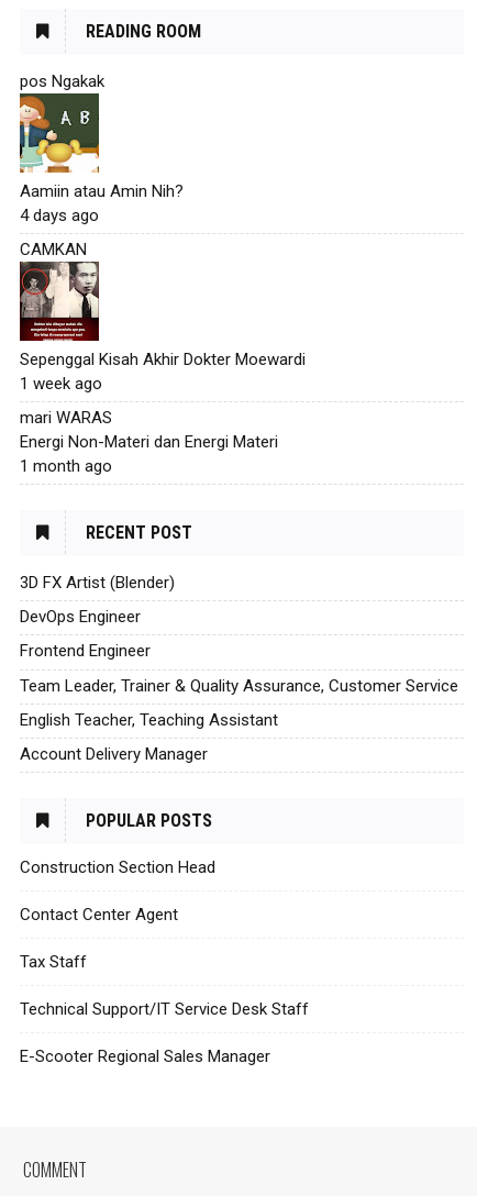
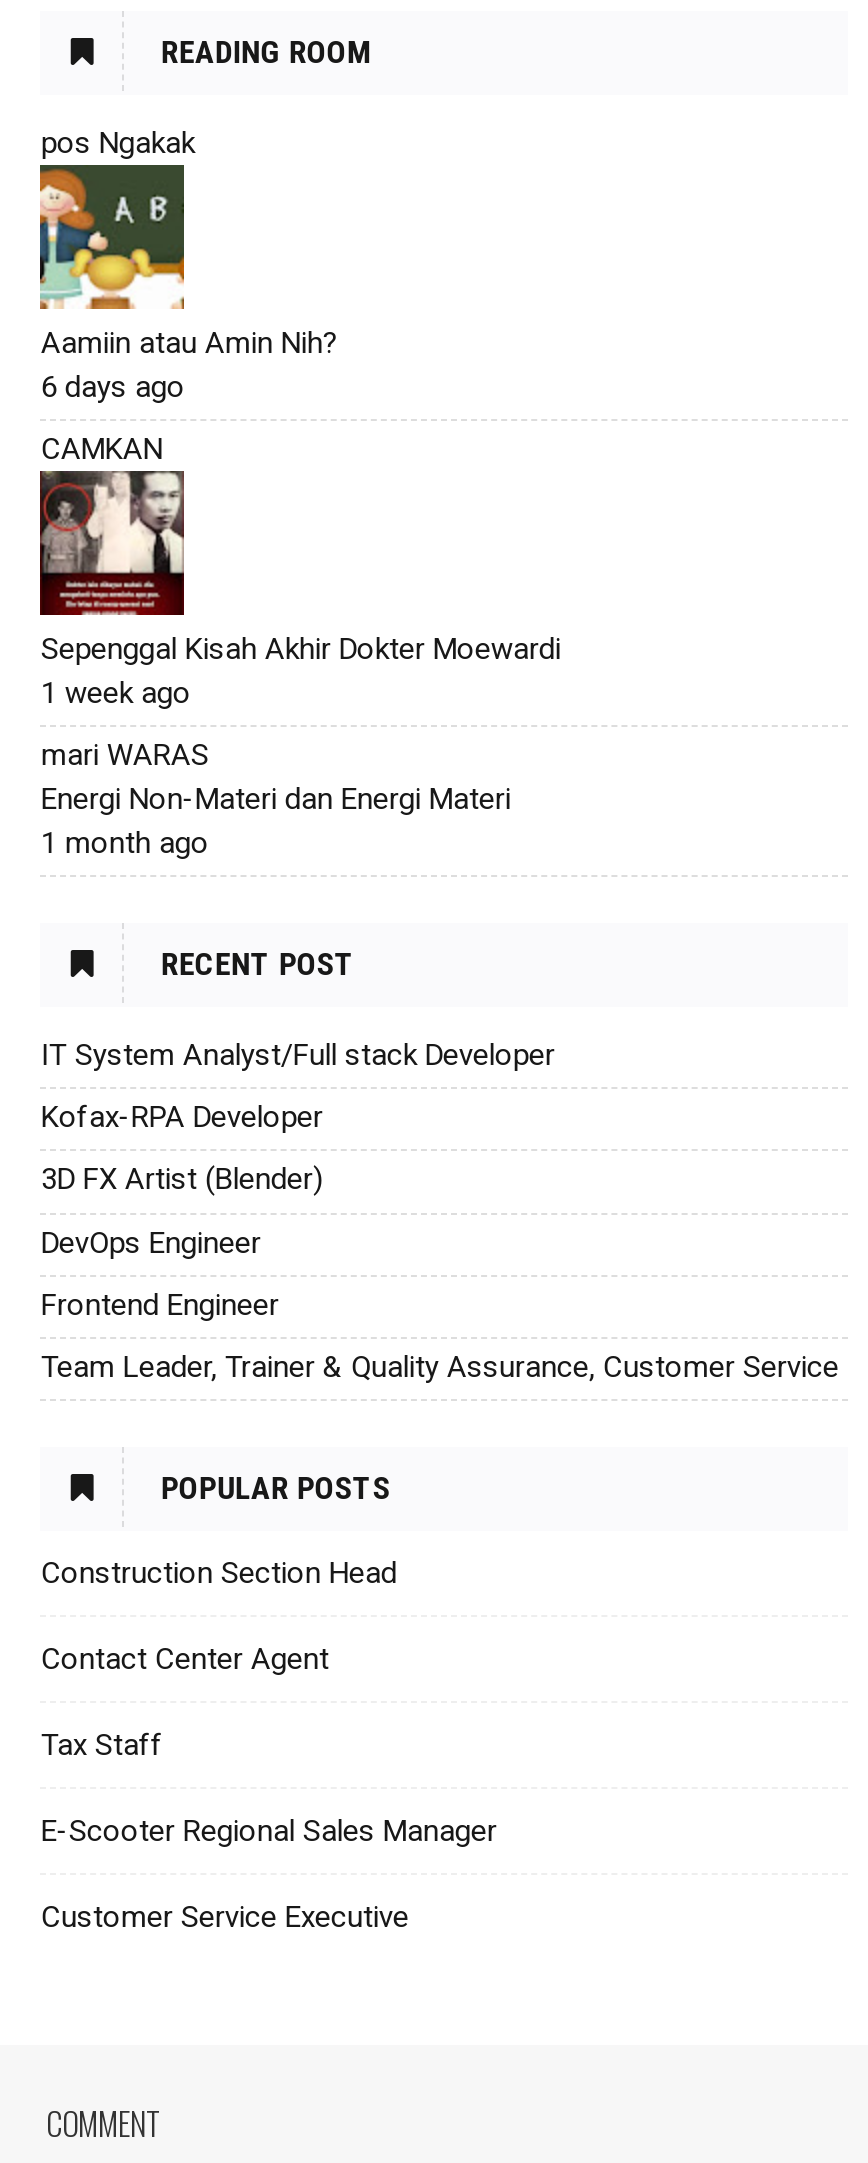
- 4 days ago
+ 6 days ago

+ IT System Analyst/Full stack Developer
+ Kofax-RPA Developer

moved down: 3D FX Artist (Blender) | DevOps Engineer | Frontend Engineer | Team Leader, Trainer & Quality Assurance, Customer Service

- English Teacher, Teaching Assistant
- Account Delivery Manager

- Technical Support/IT Service Desk Staff

moved up: E-Scooter Regional Sales Manager

+ Customer Service Executive
